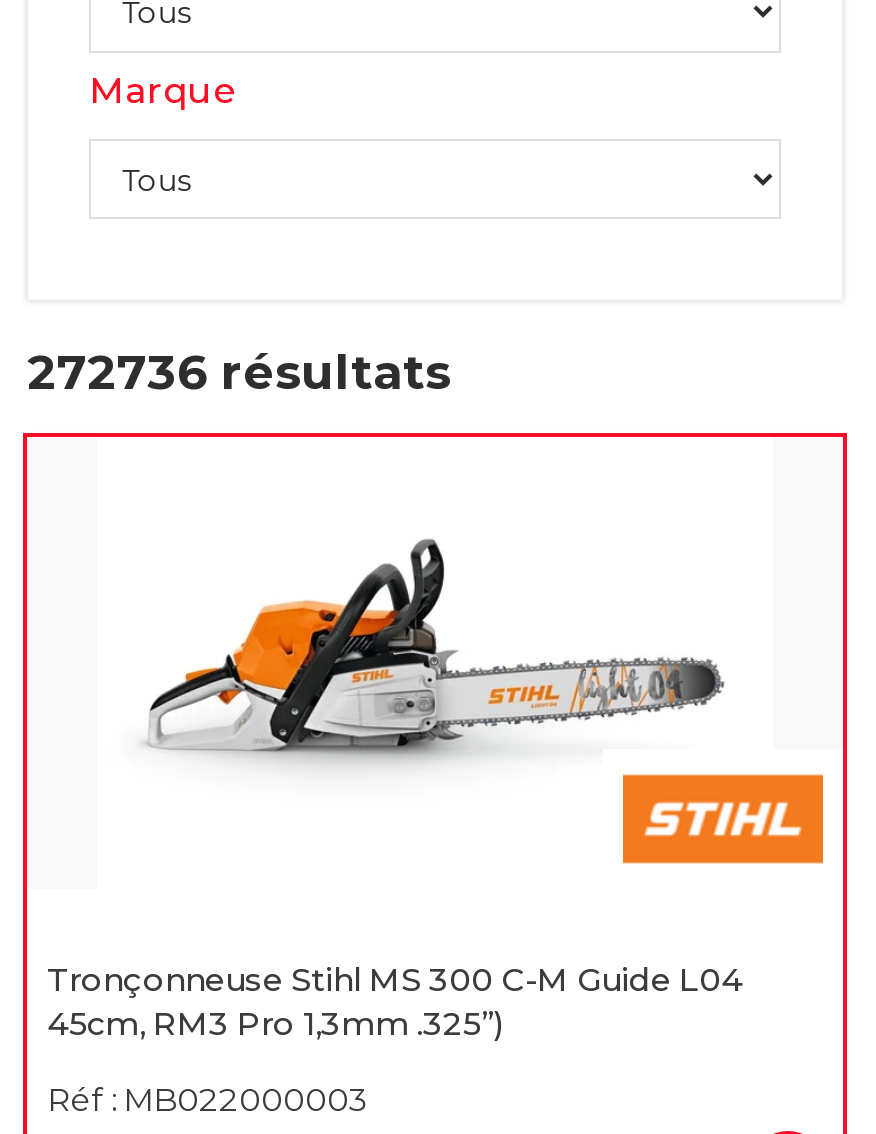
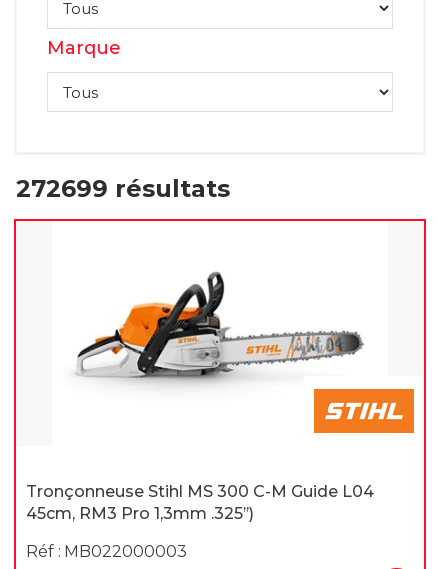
- 272736 résultats
+ 272699 résultats
